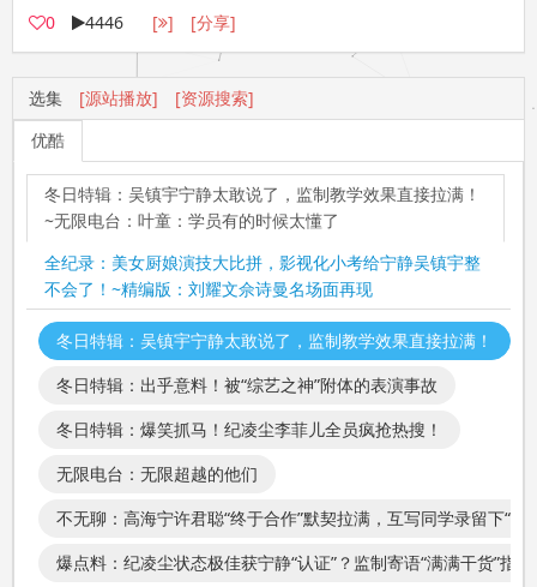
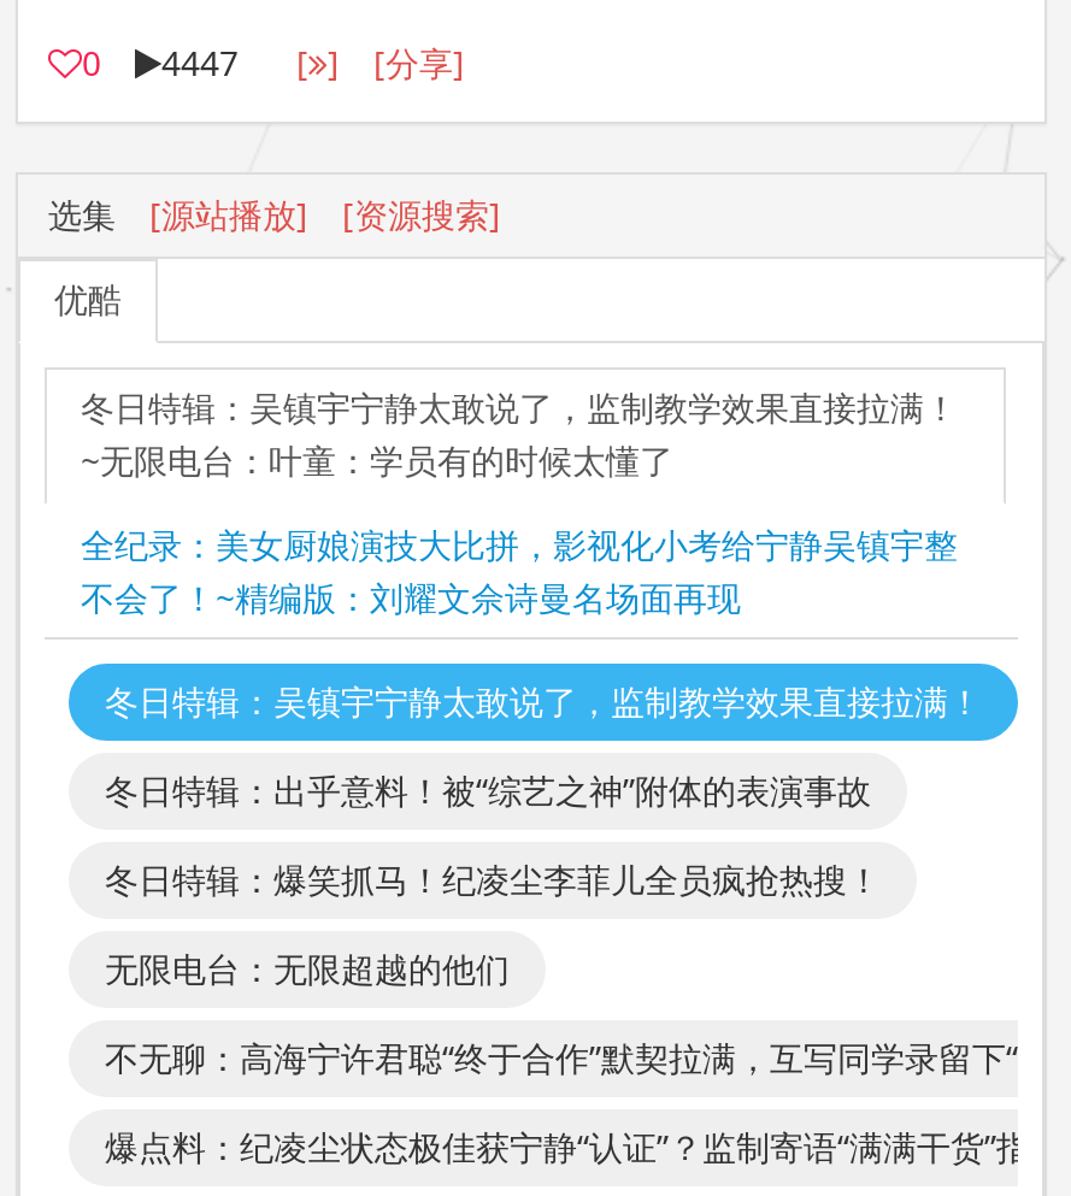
- 4446
+ 4447
